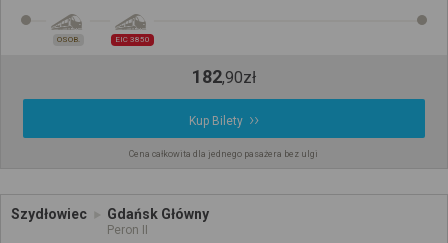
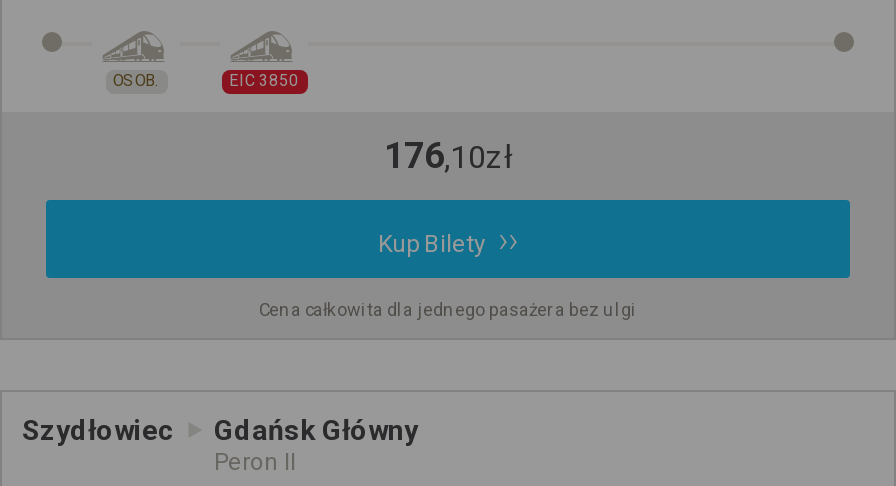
- 182,90zł
+ 176,10zł
